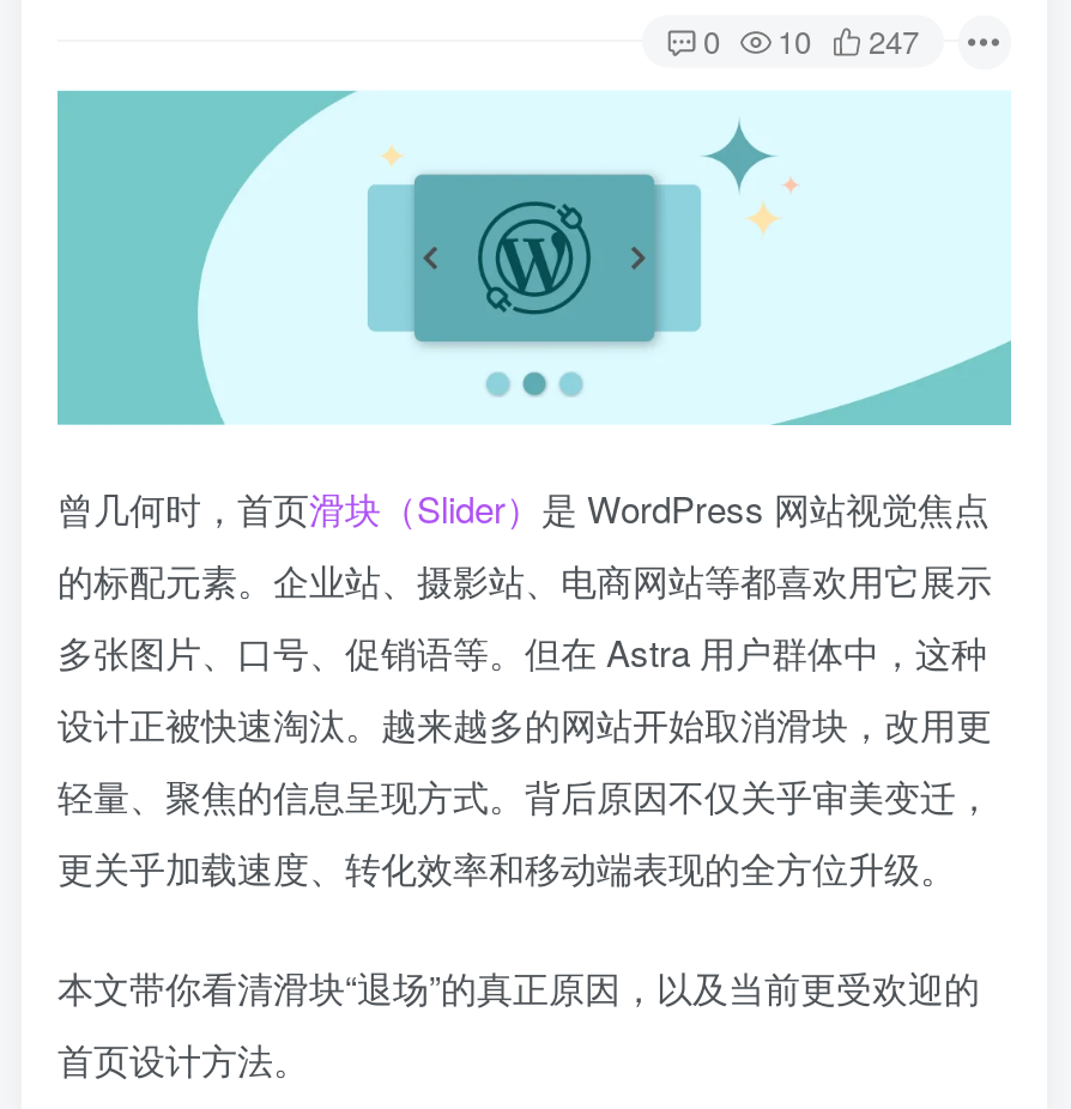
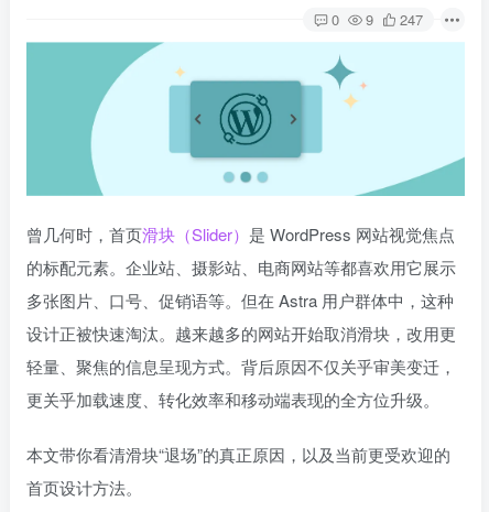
- 0 10 247
+ 0 9 247
